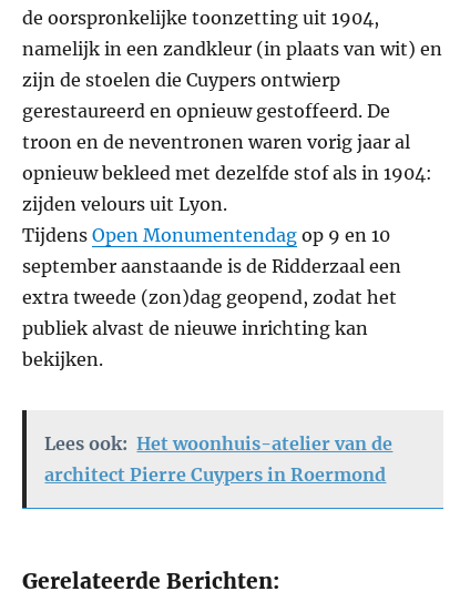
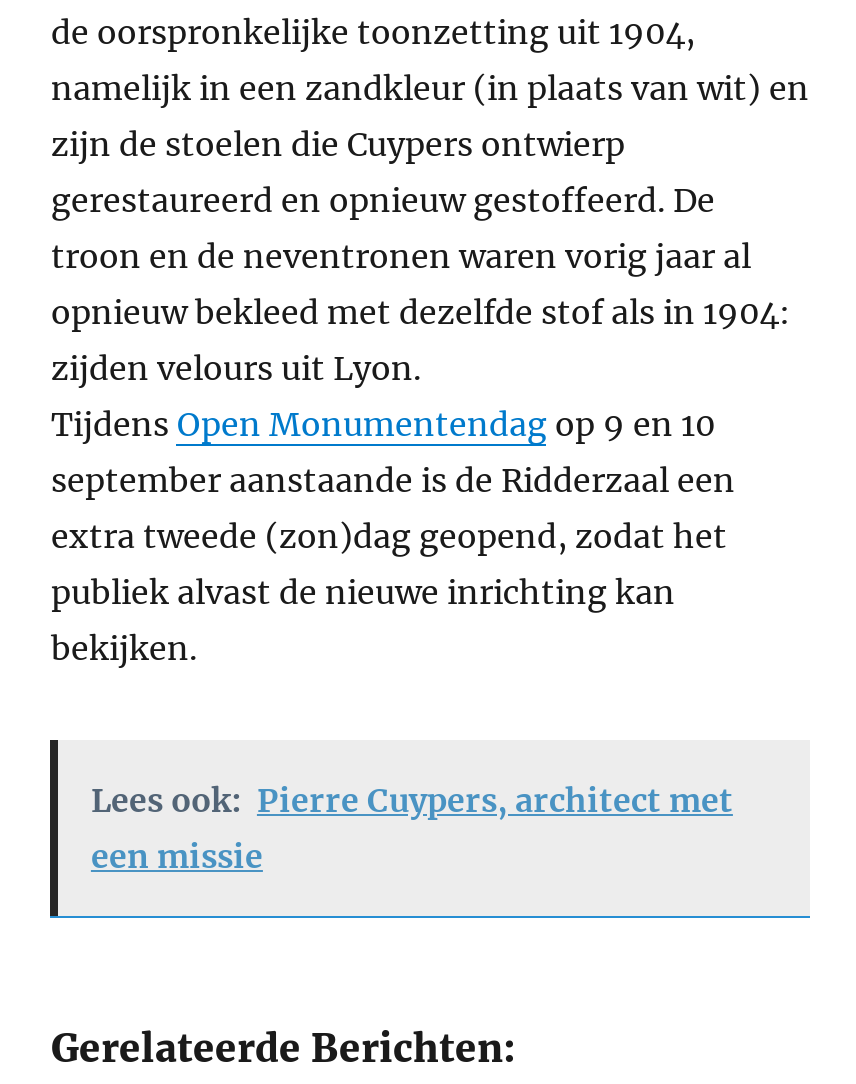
- Lees ook: Het woonhuis-atelier van de
- architect Pierre Cuypers in Roermond
+ Lees ook: Pierre Cuypers, architect met
+ een missie
